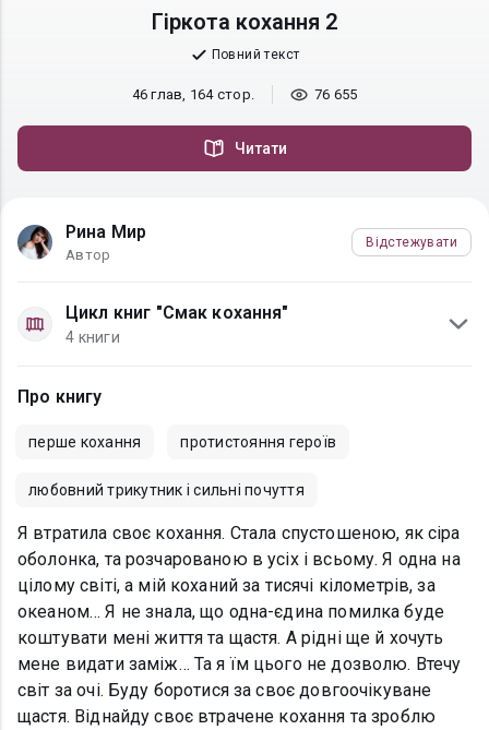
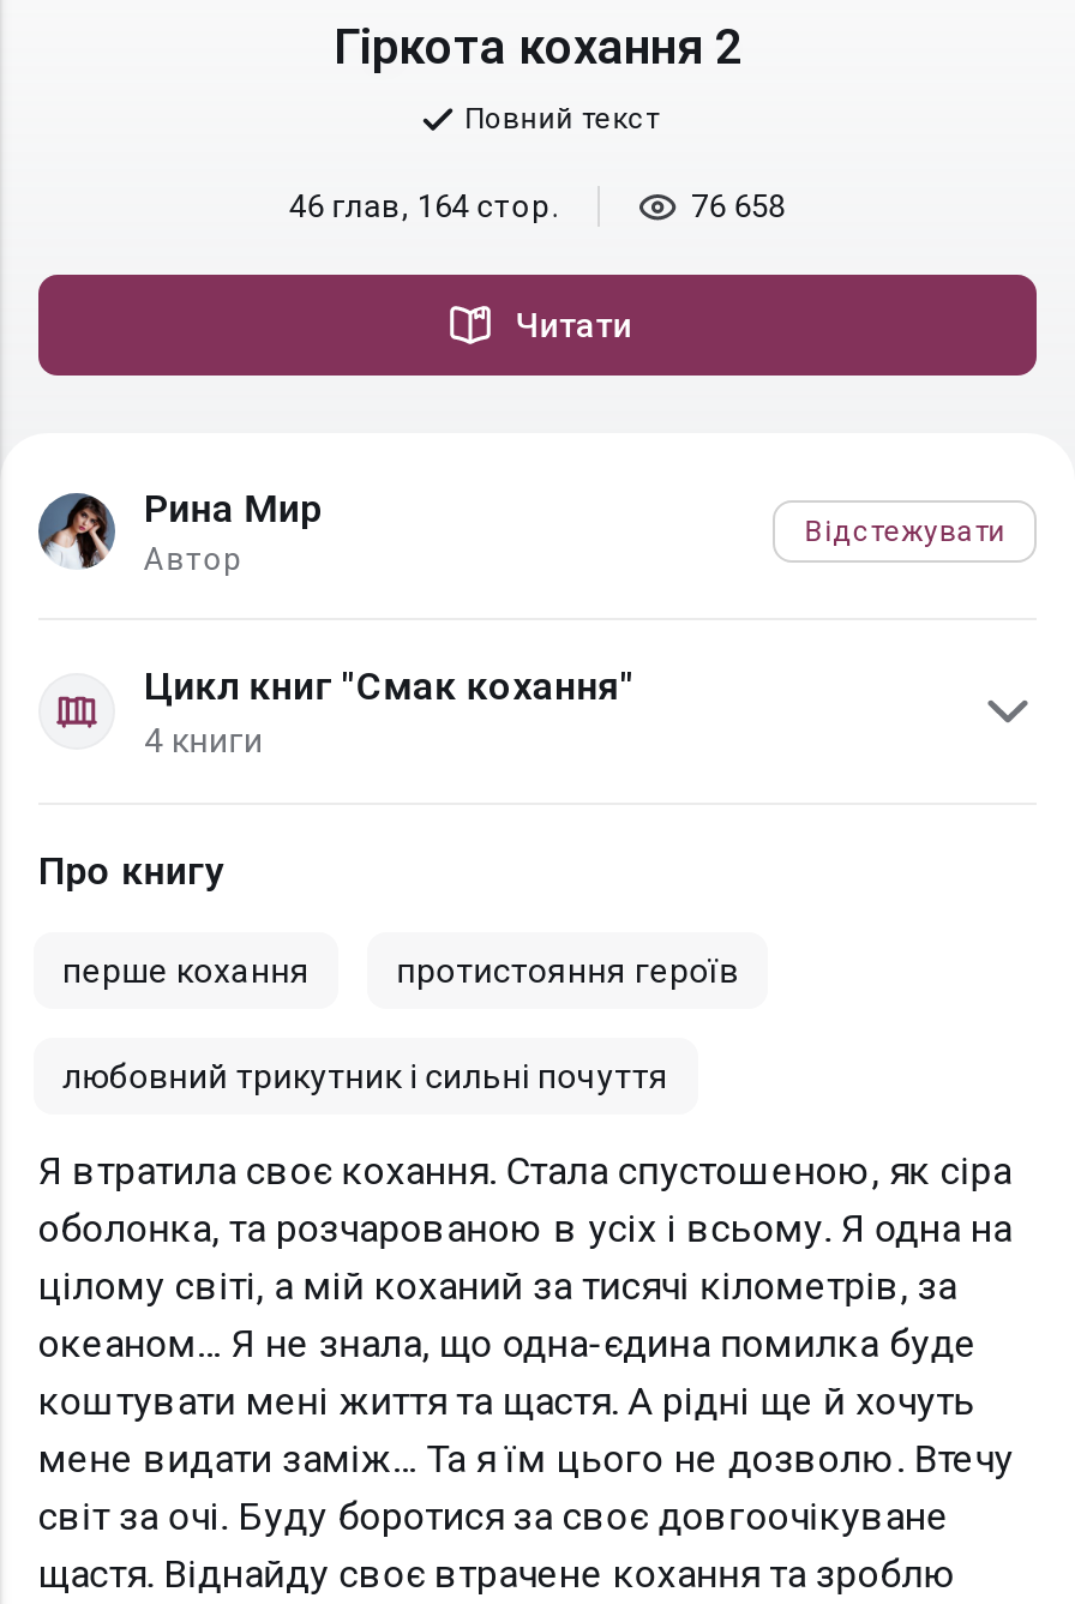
- 76 655
+ 76 658
